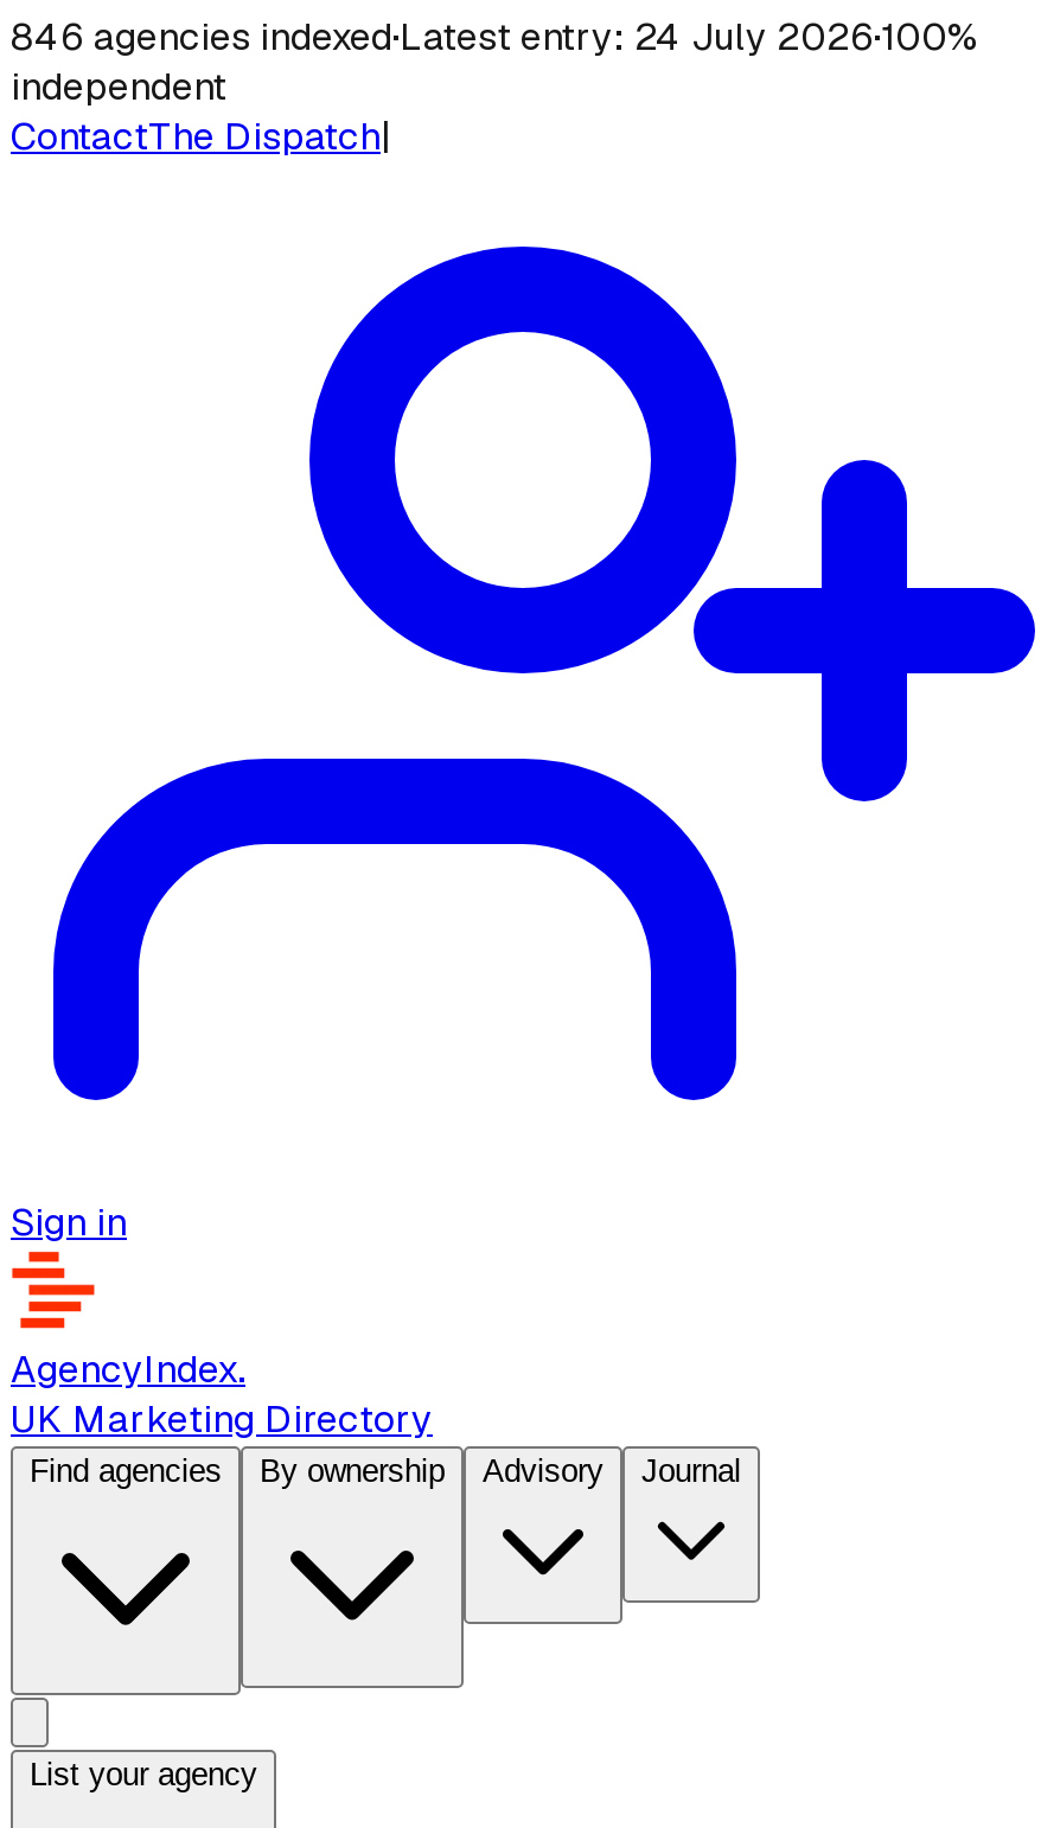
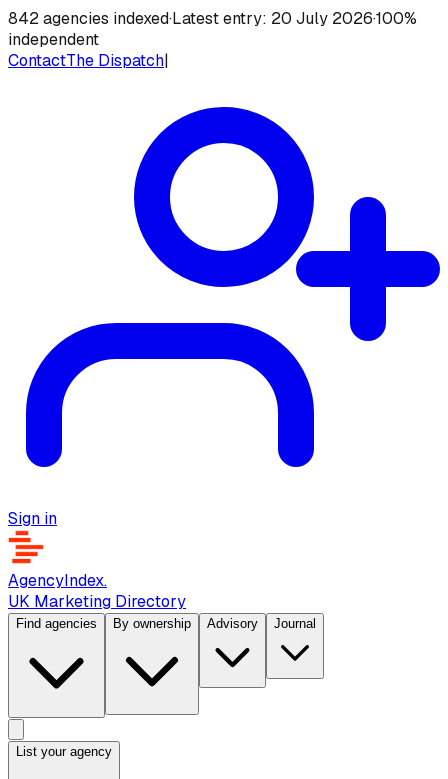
- 846 agencies indexed·Latest entry: 24 July 2026·100%
+ 842 agencies indexed·Latest entry: 20 July 2026·100%
